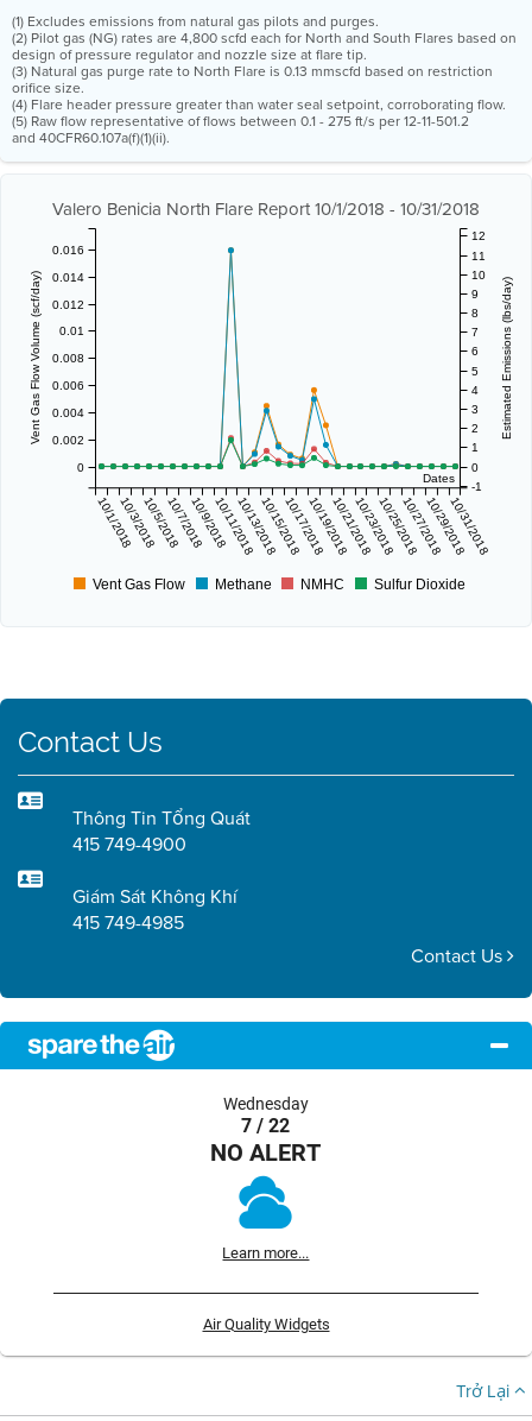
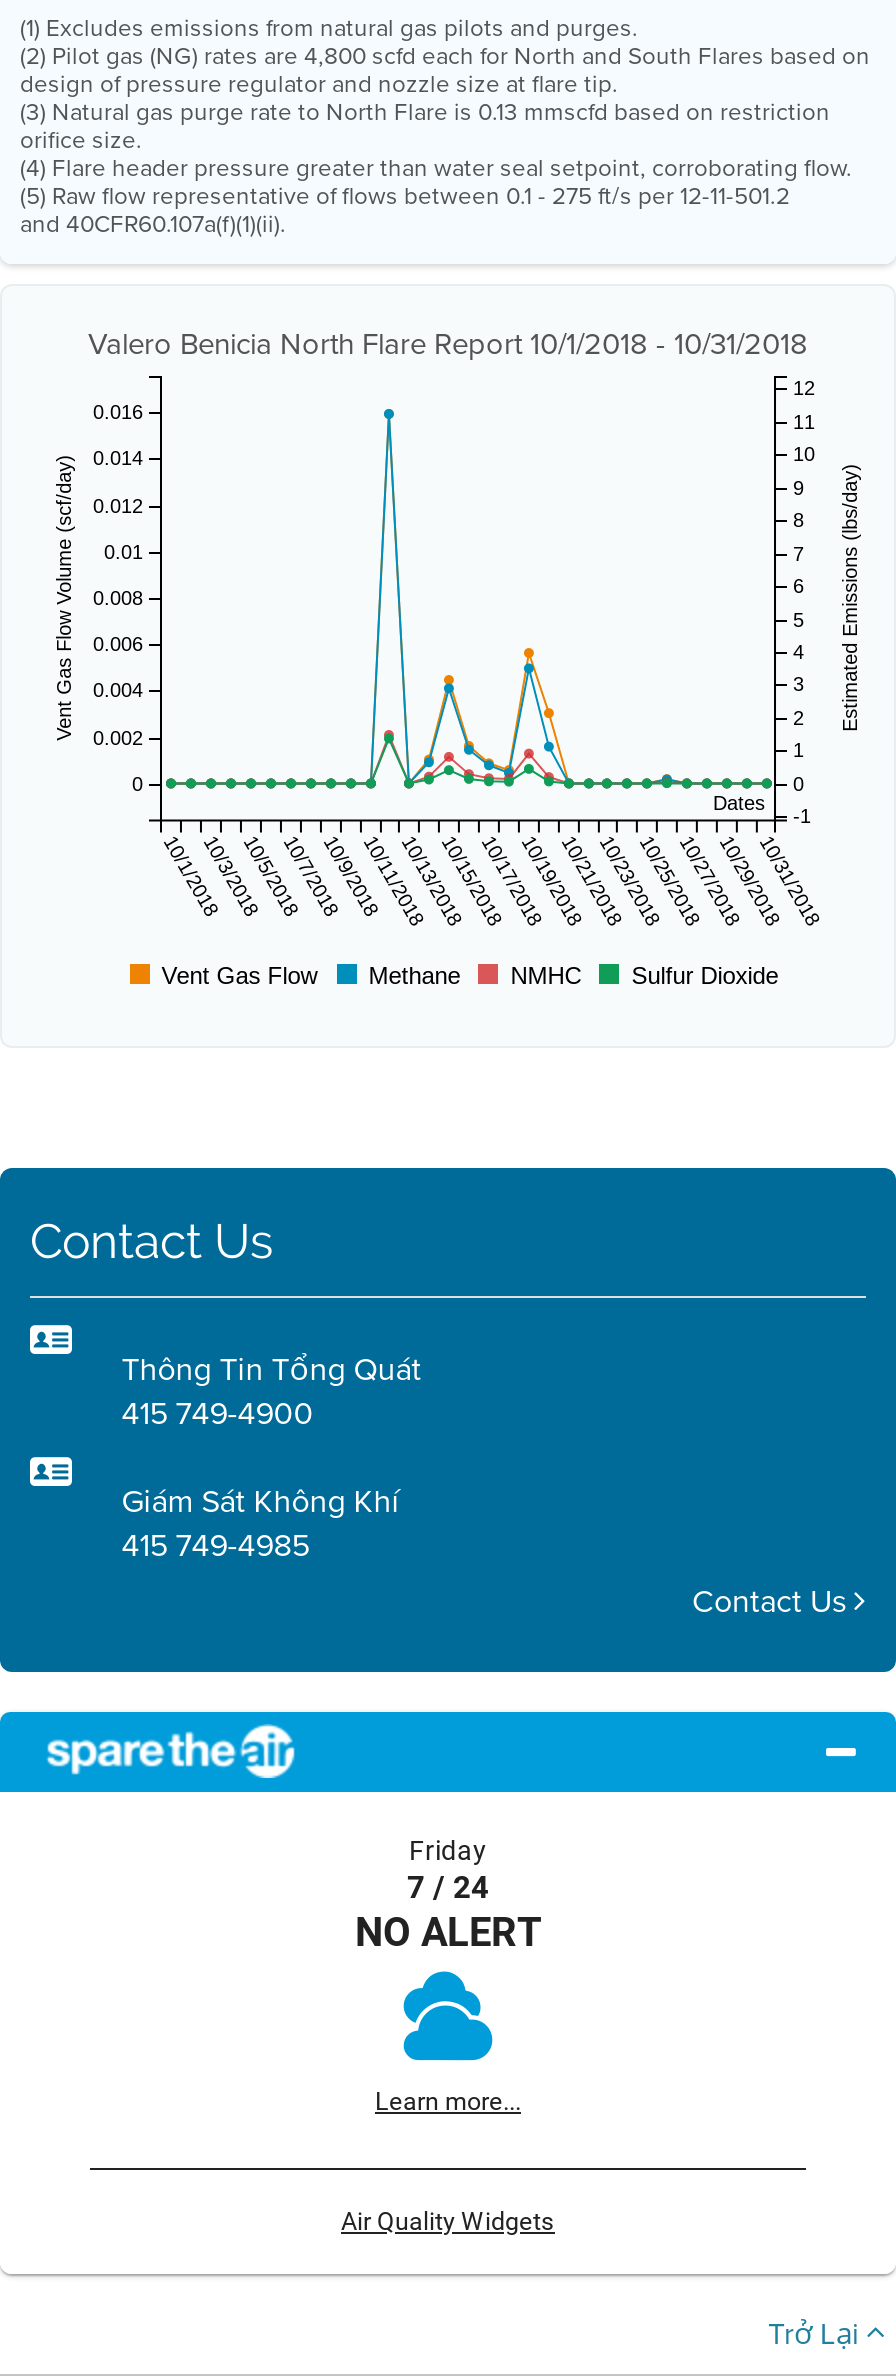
- Wednesday
- 7 / 22
+ Friday
+ 7 / 24
